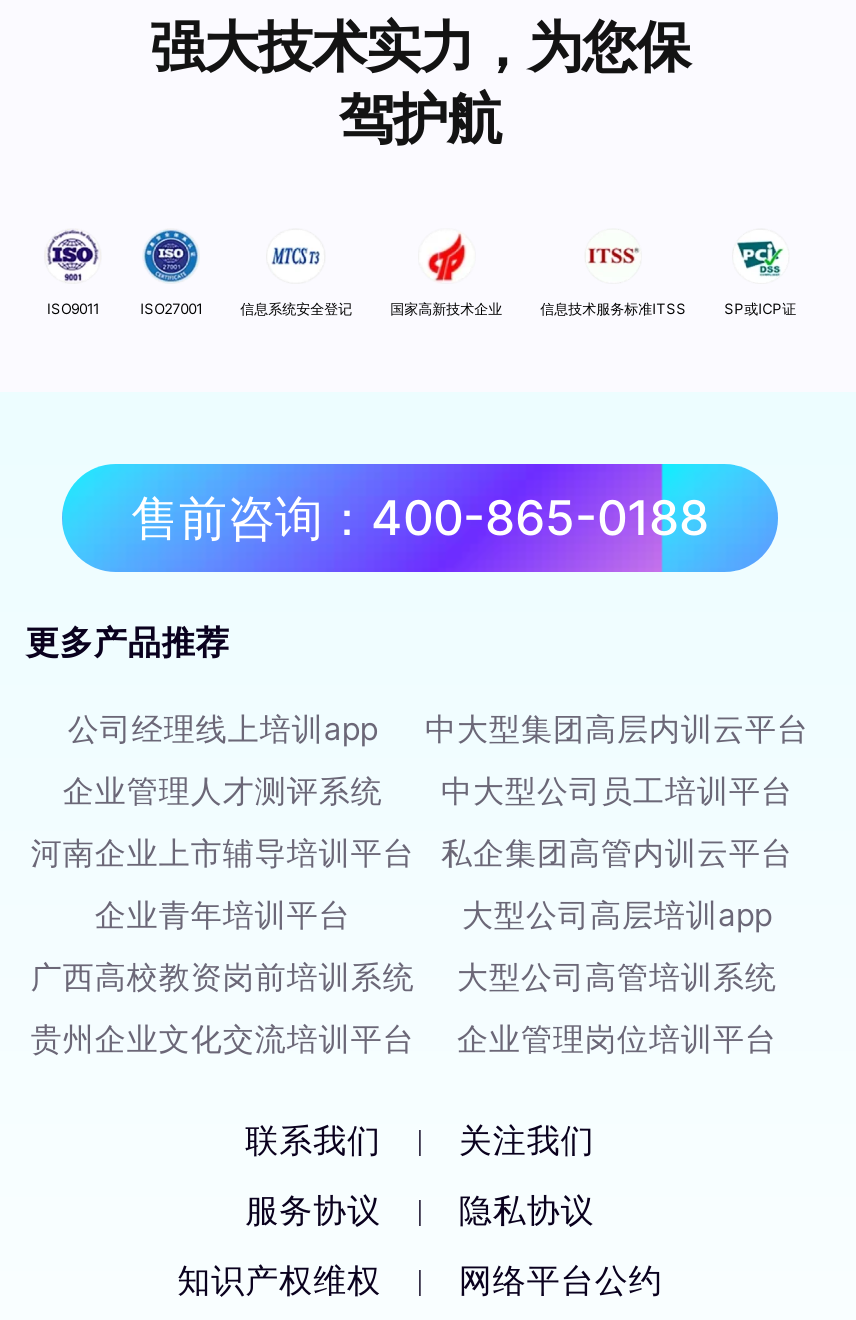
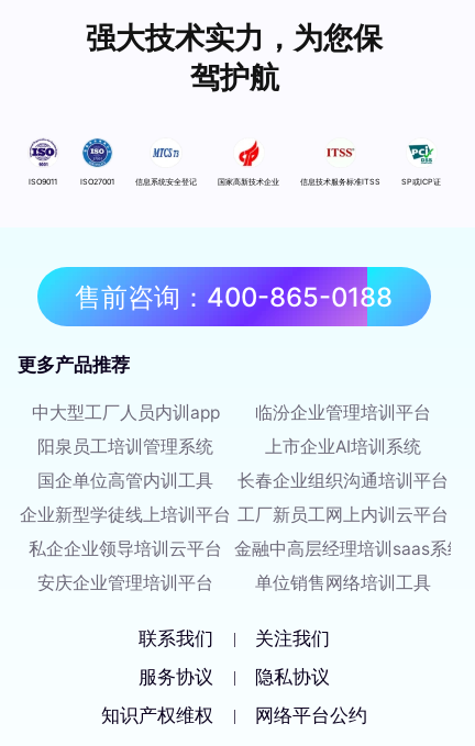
- 公司经理线上培训app
- 中大型集团高层内训云平台
+ 中大型工厂人员内训app
+ 临汾企业管理培训平台

- 企业管理人才测评系统
- 中大型公司员工培训平台
+ 阳泉员工培训管理系统
+ 上市企业AI培训系统

- 河南企业上市辅导培训平台
- 私企集团高管内训云平台
+ 国企单位高管内训工具
+ 长春企业组织沟通培训平台

- 企业青年培训平台
- 大型公司高层培训app
+ 企业新型学徒线上培训平台 工厂新员工网上内训云平台

- 广西高校教资岗前培训系统
- 大型公司高管培训系统
+ 私企企业领导培训云平台 金融中高层经理培训saas系统

- 贵州企业文化交流培训平台
- 企业管理岗位培训平台
+ 安庆企业管理培训平台
+ 单位销售网络培训工具
